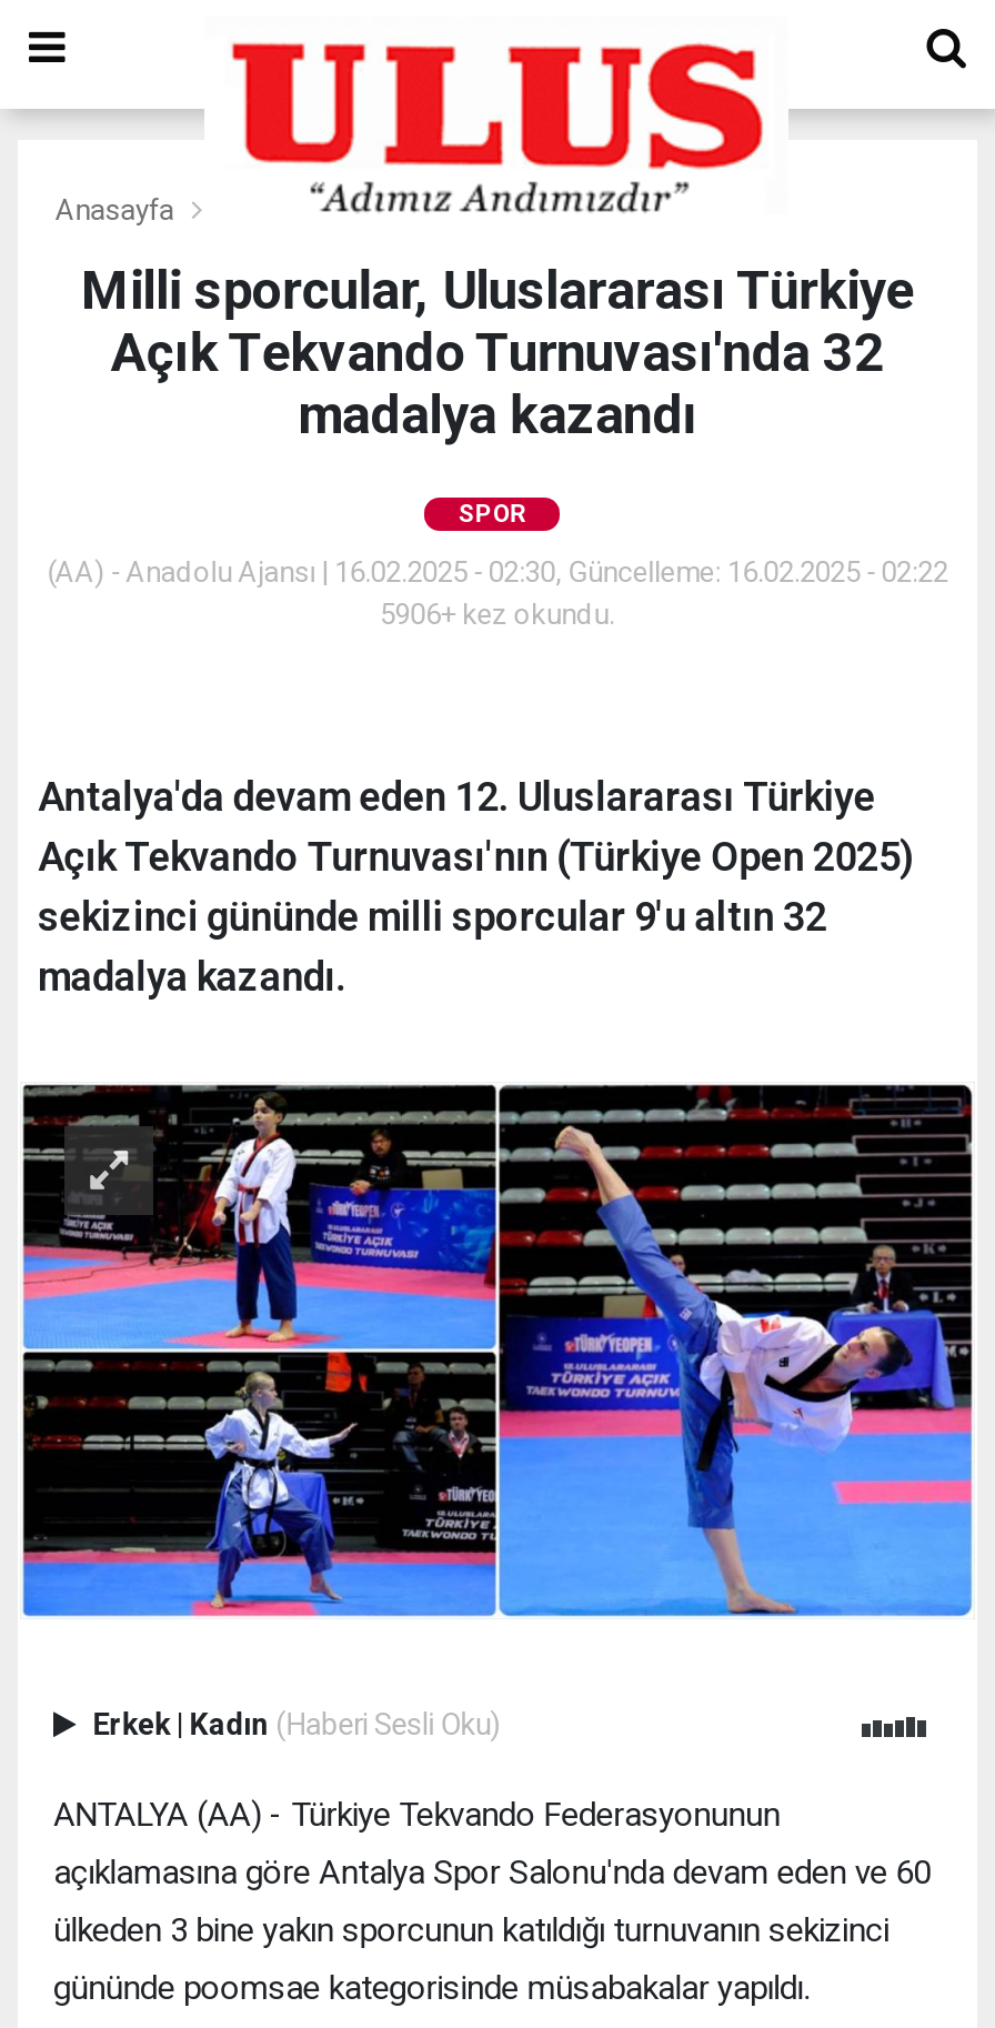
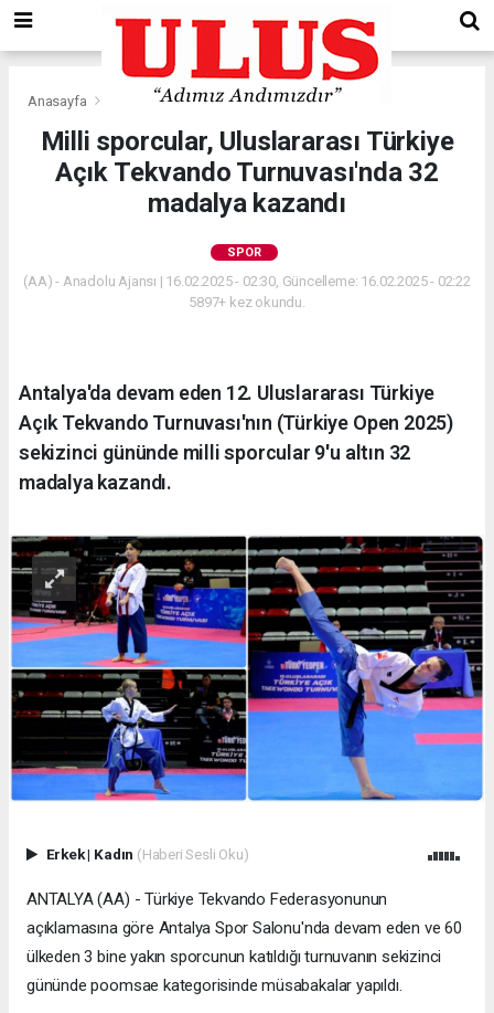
- 5906+ kez okundu.
+ 5897+ kez okundu.
